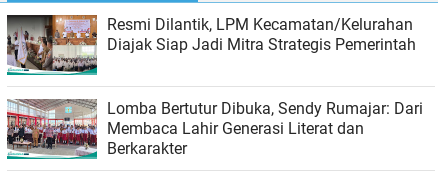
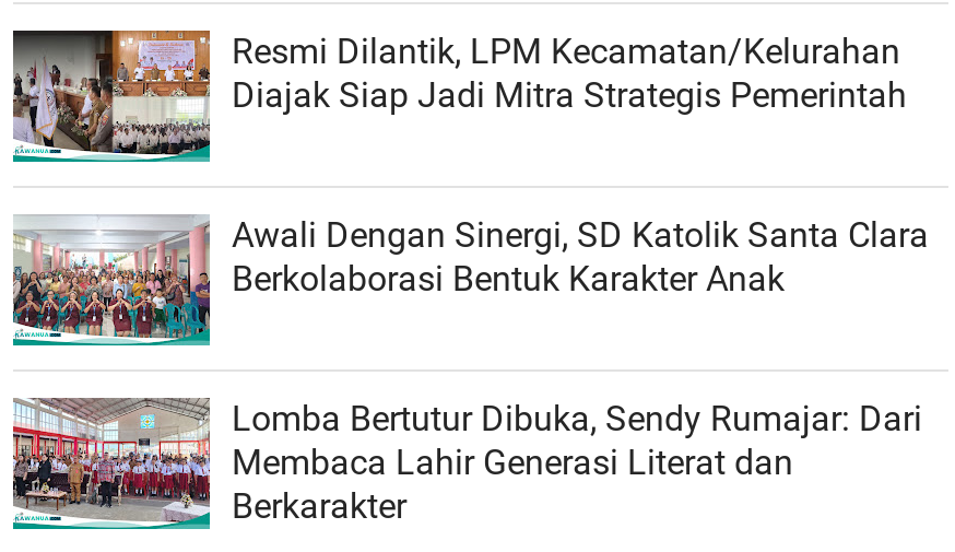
+ [image]
+ Awali Dengan Sinergi, SD Katolik Santa Clara
+ Berkolaborasi Bentuk Karakter Anak
